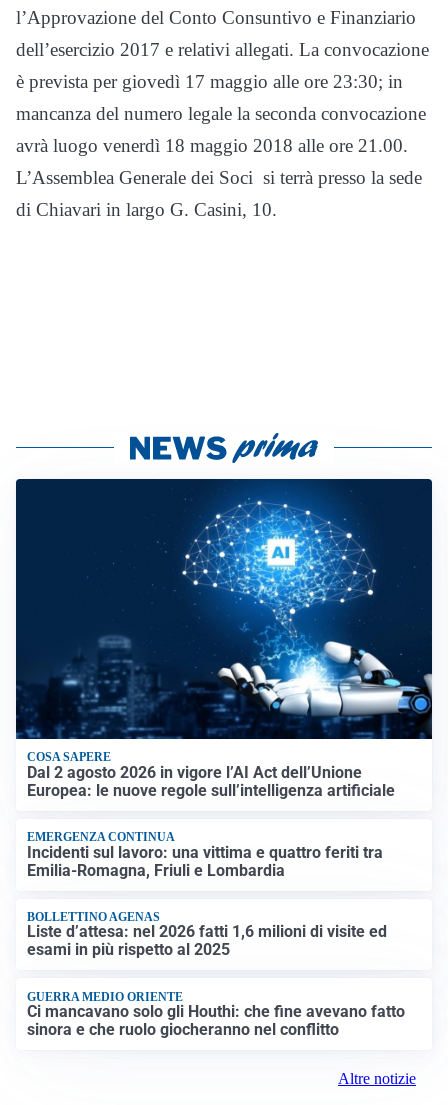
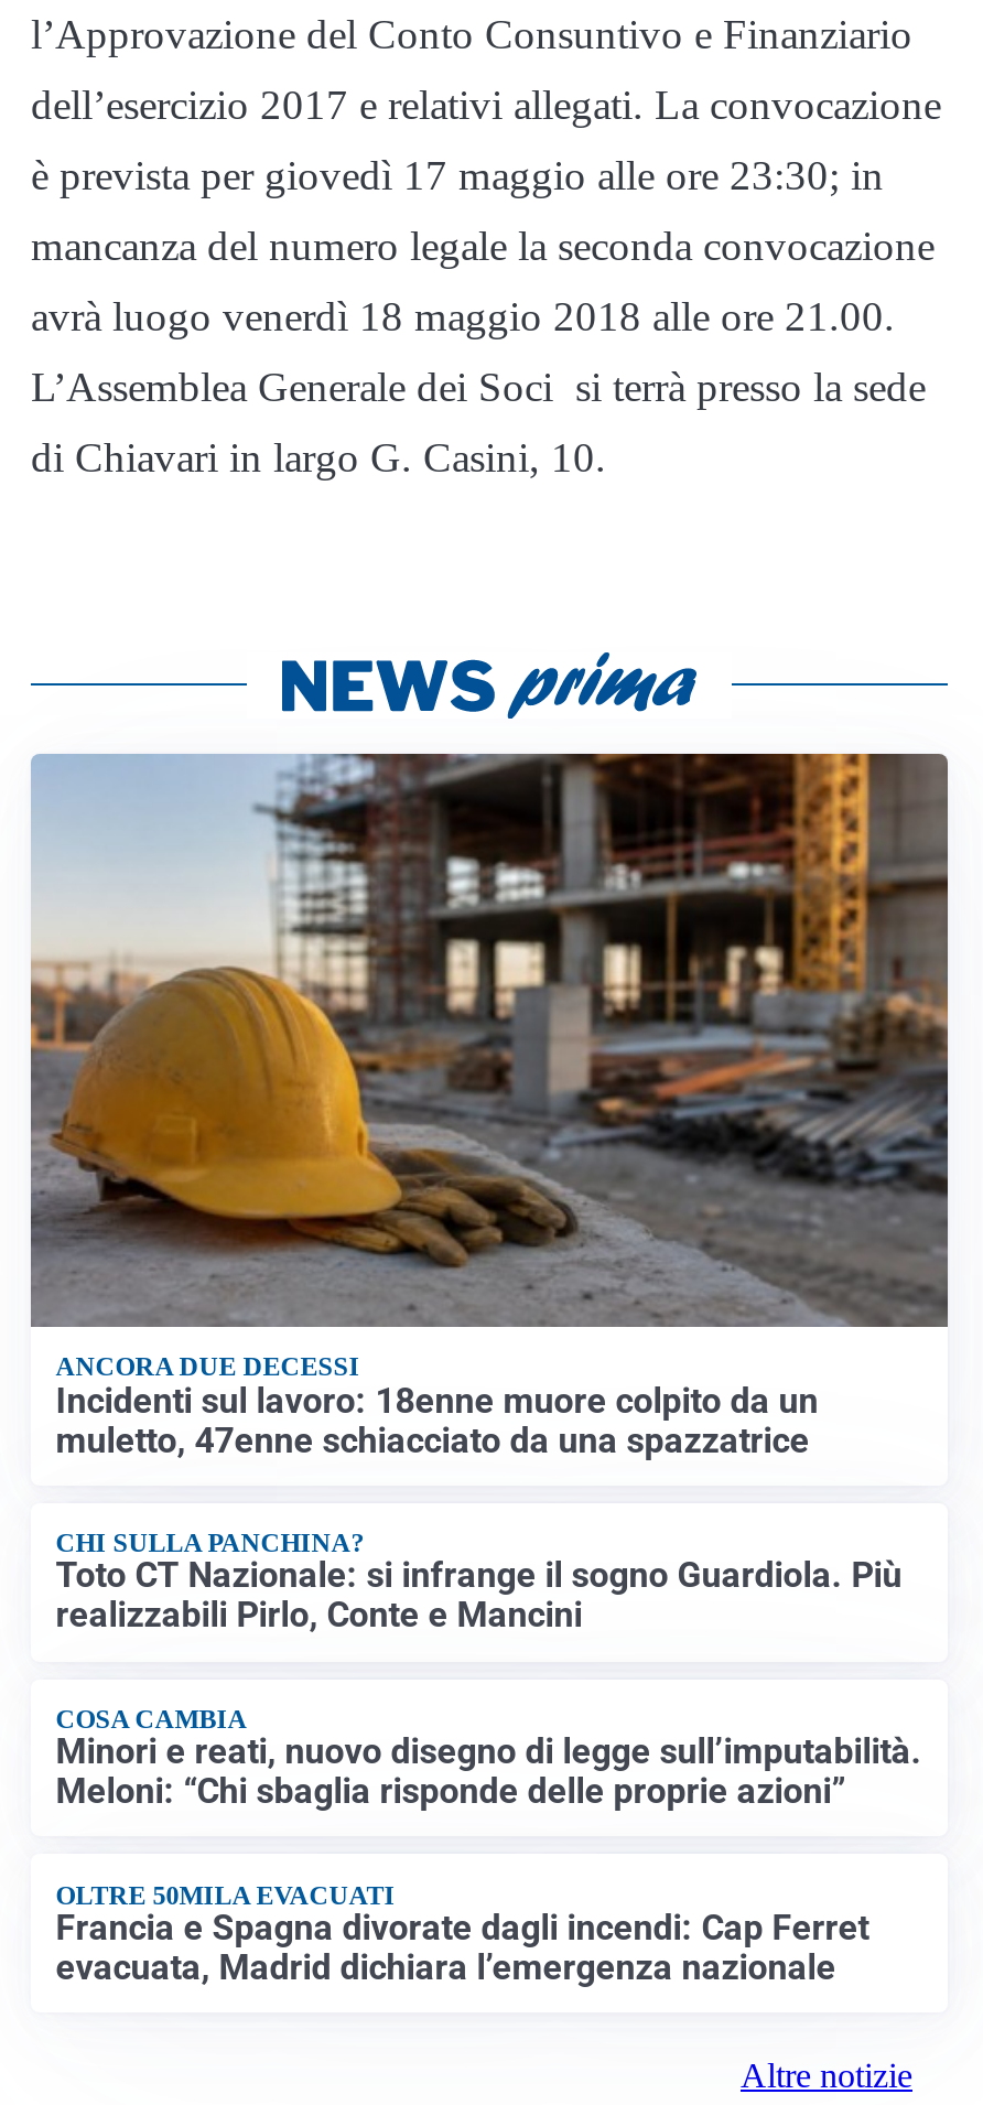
- [image]
- COSA SAPERE
- Dal 2 agosto 2026 in vigore l’AI Act dell’Unione
- Europea: le nuove regole sull’intelligenza artificiale
+ [image]
+ ANCORA DUE DECESSI
+ Incidenti sul lavoro: 18enne muore colpito da un
+ muletto, 47enne schiacciato da una spazzatrice

- EMERGENZA CONTINUA
- Incidenti sul lavoro: una vittima e quattro feriti tra
- Emilia-Romagna, Friuli e Lombardia
+ CHI SULLA PANCHINA?
+ Toto CT Nazionale: si infrange il sogno Guardiola. Più
+ realizzabili Pirlo, Conte e Mancini

- BOLLETTINO AGENAS
- Liste d’attesa: nel 2026 fatti 1,6 milioni di visite ed
- esami in più rispetto al 2025
+ COSA CAMBIA
+ Minori e reati, nuovo disegno di legge sull’imputabilità.
+ Meloni: “Chi sbaglia risponde delle proprie azioni”

- GUERRA MEDIO ORIENTE
- Ci mancavano solo gli Houthi: che fine avevano fatto
- sinora e che ruolo giocheranno nel conflitto
+ OLTRE 50MILA EVACUATI
+ Francia e Spagna divorate dagli incendi: Cap Ferret
+ evacuata, Madrid dichiara l’emergenza nazionale
